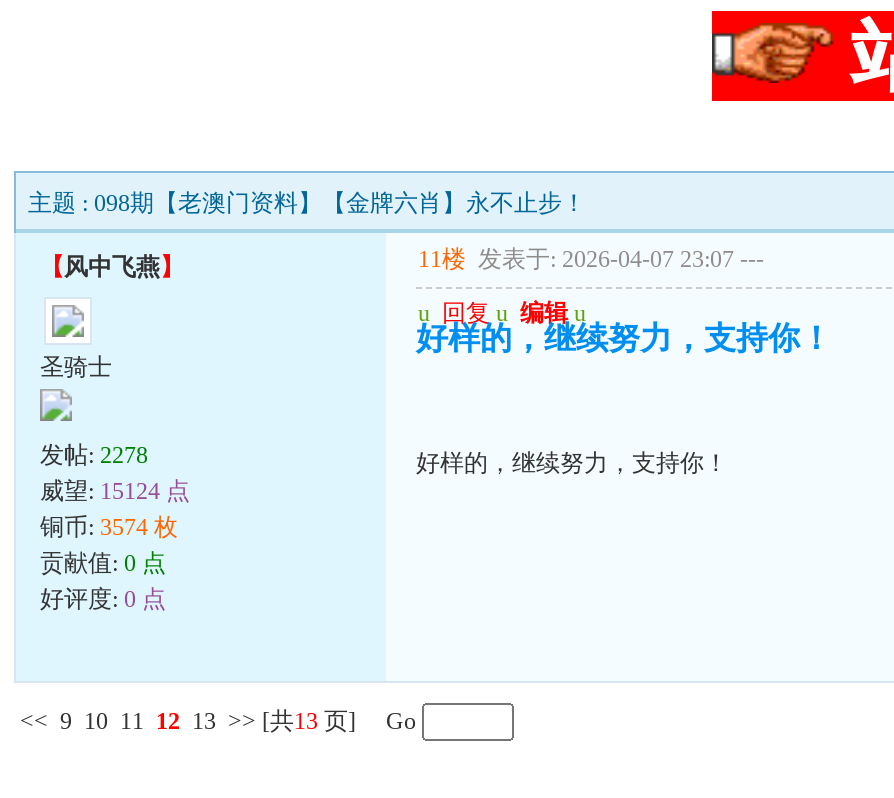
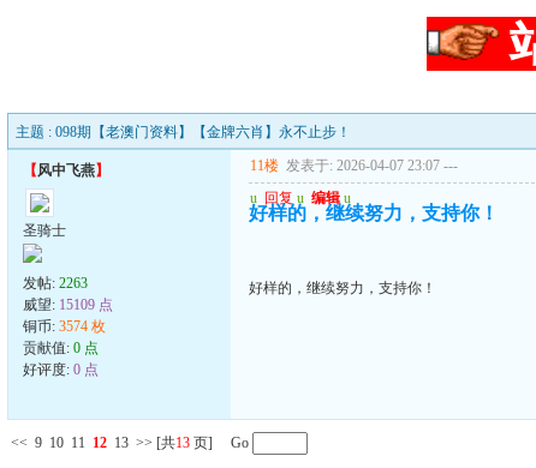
- 发帖: 2278
+ 发帖: 2263

- 威望: 15124 点
+ 威望: 15109 点
